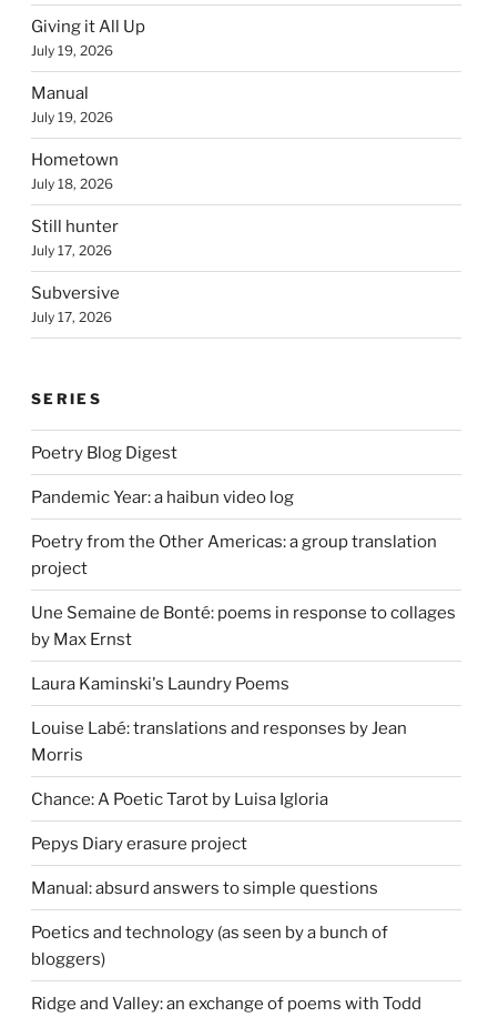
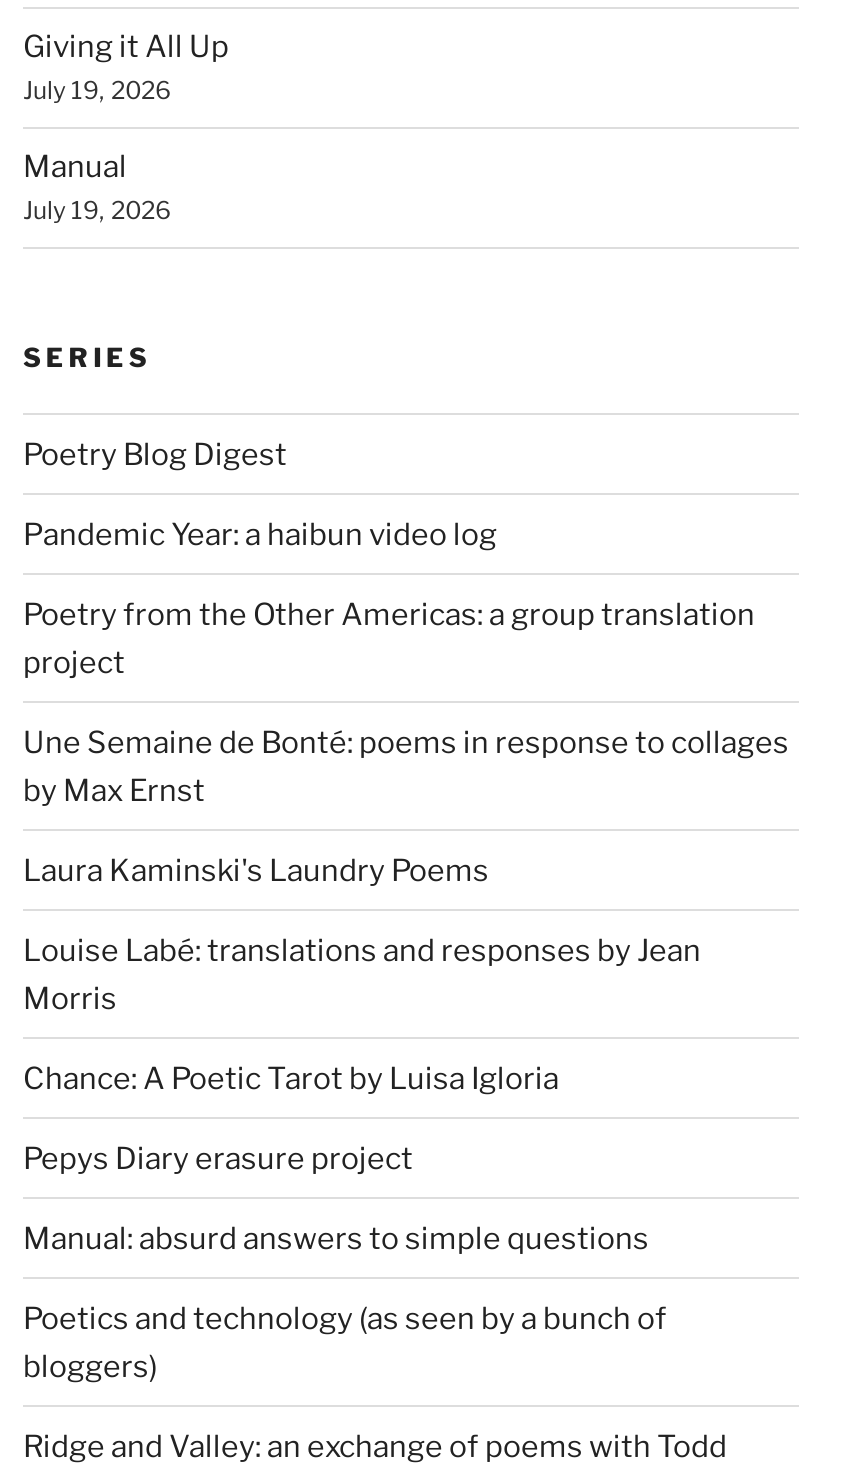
- Hometown
- July 18, 2026
- Still hunter
- July 17, 2026
- Subversive
- July 17, 2026
